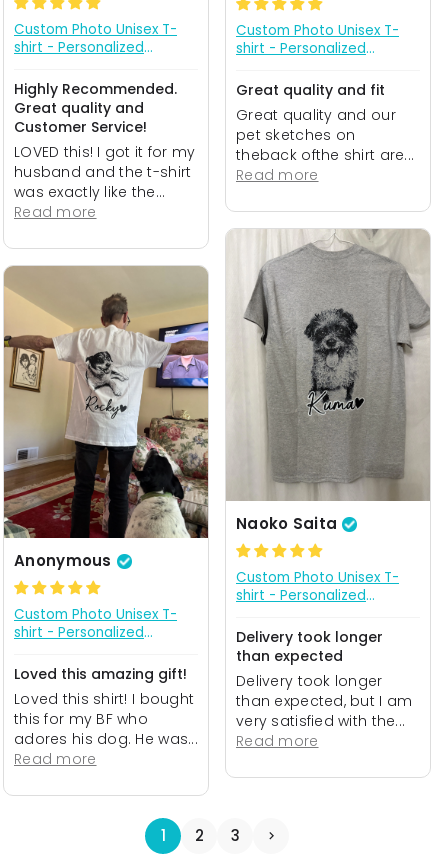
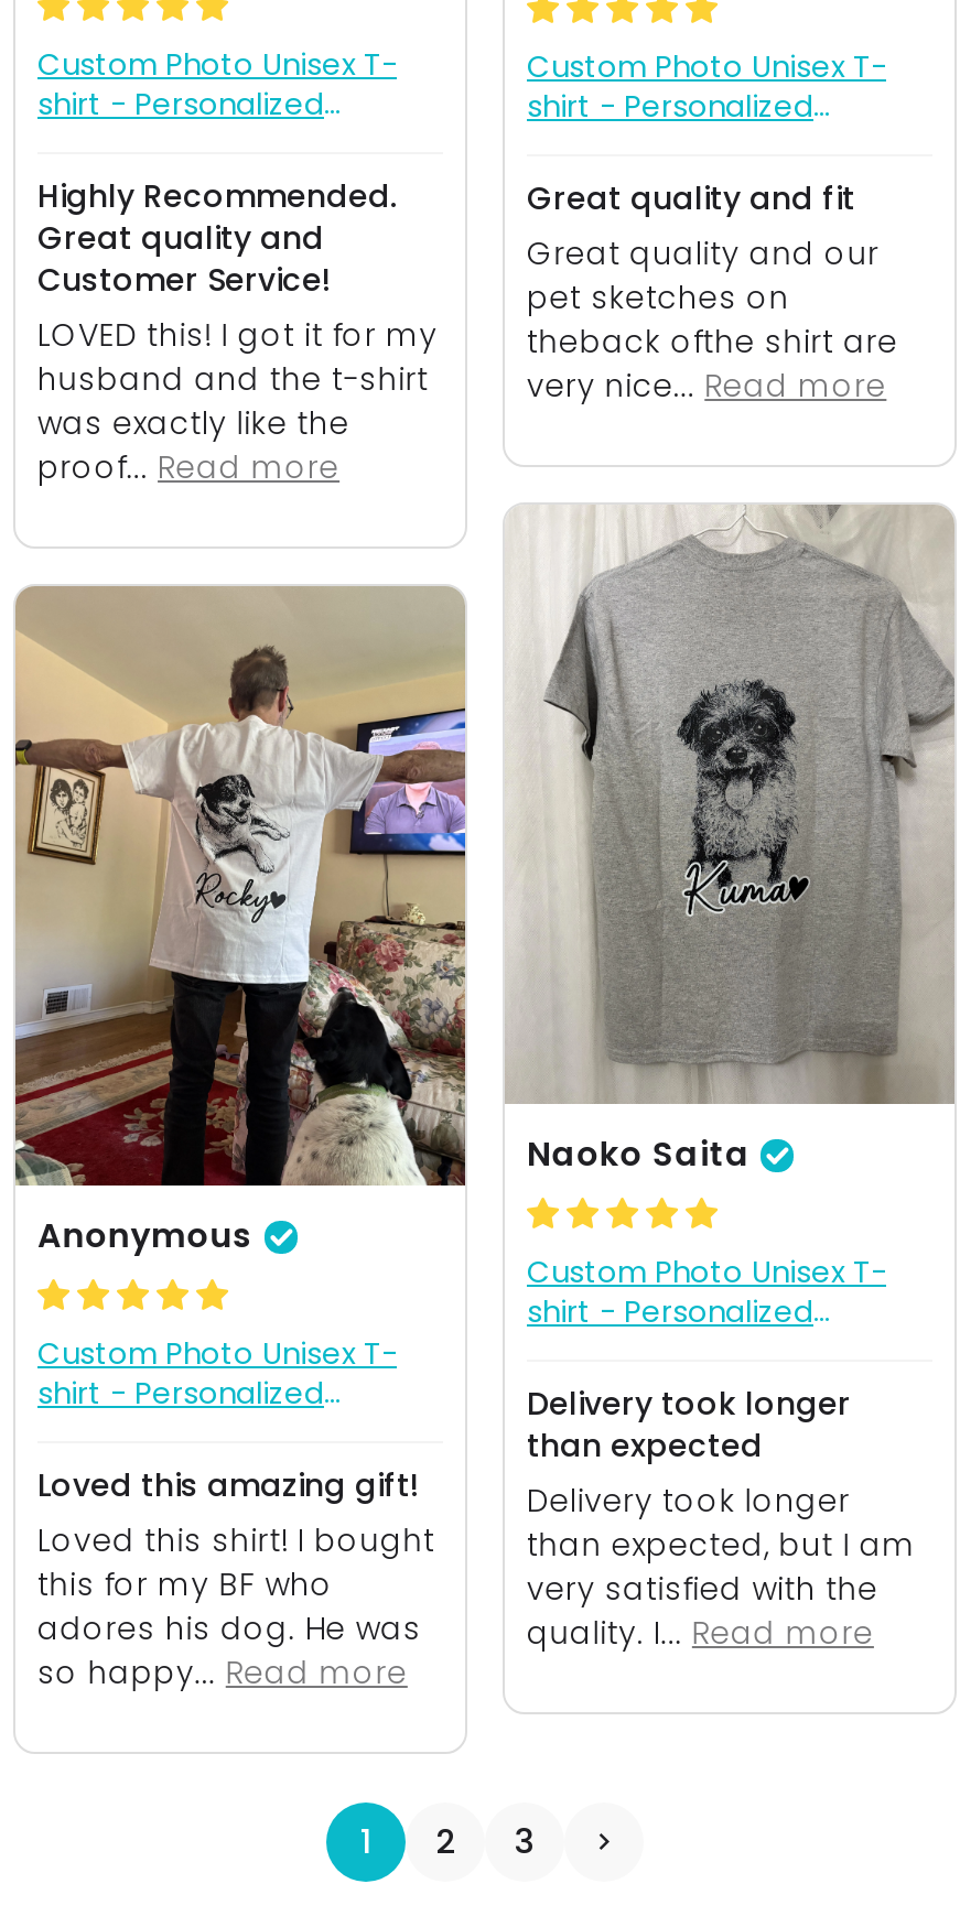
- theback ofthe shirt are...
- Read more
+ theback ofthe shirt are
+ very nice... Read more

- was exactly like the...
- Read more
+ was exactly like the
+ proof... Read more

- very satisfied with the...
- Read more
+ very satisfied with the
+ quality. I... Read more

- adores his dog. He was...
- Read more
+ adores his dog. He was
+ so happy... Read more
